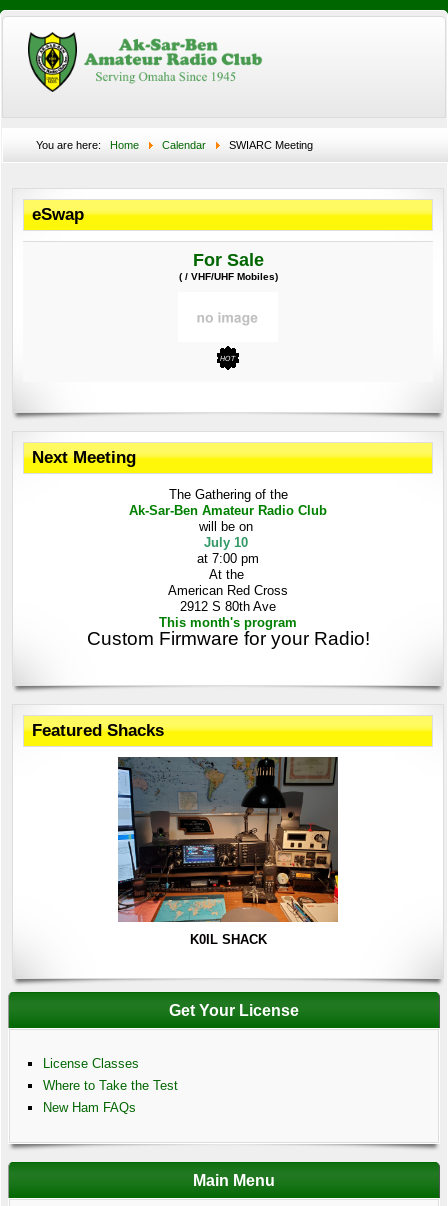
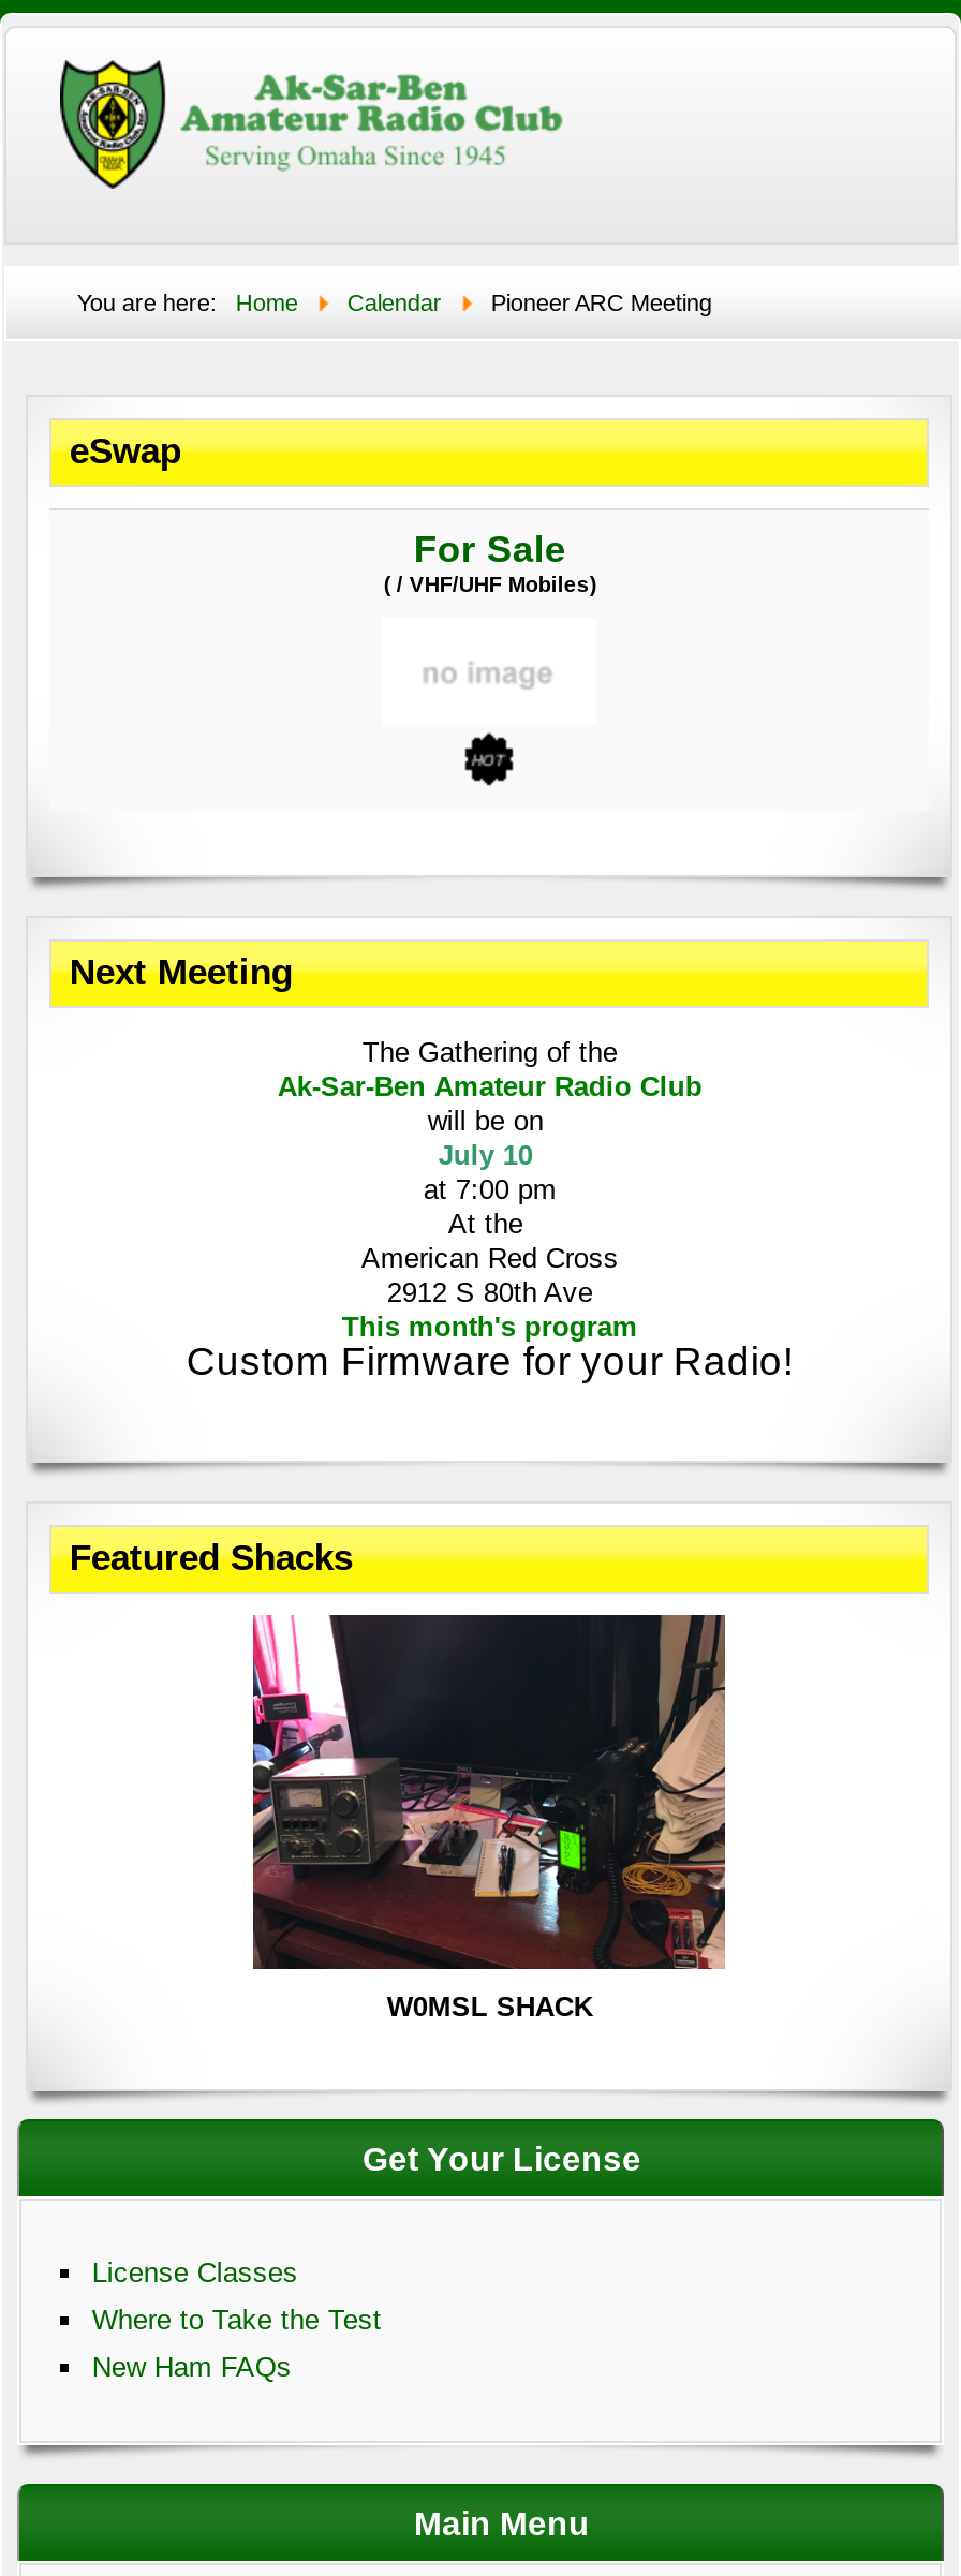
- SWIARC Meeting
+ Pioneer ARC Meeting

- [image]
- K0IL SHACK
+ [image]
+ W0MSL SHACK
